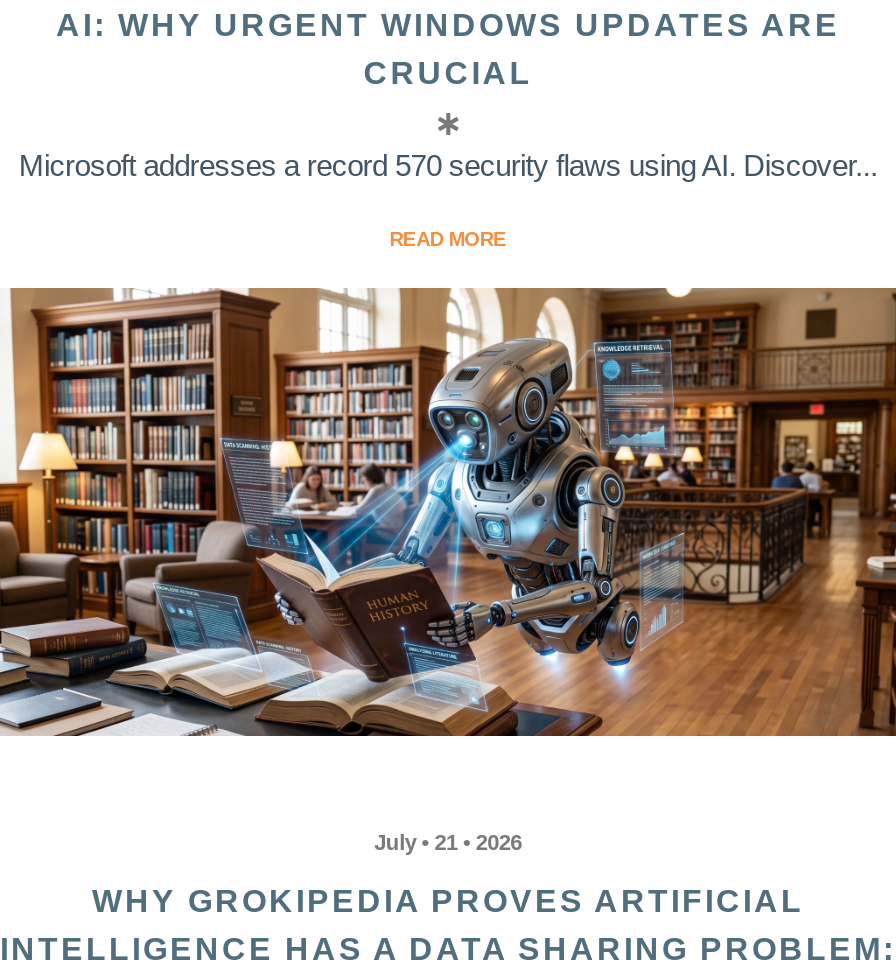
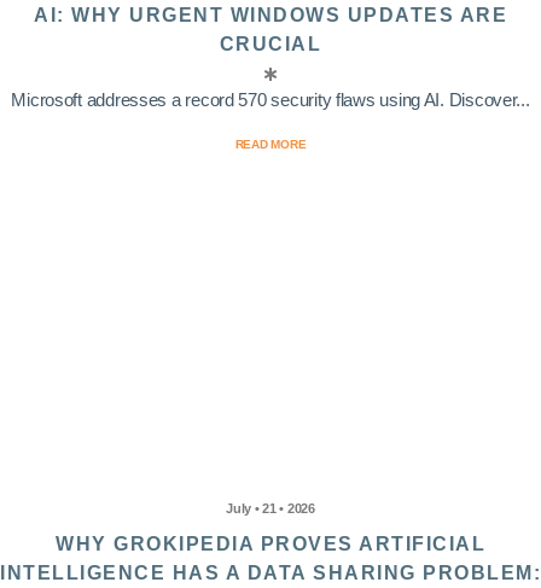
- [image]
